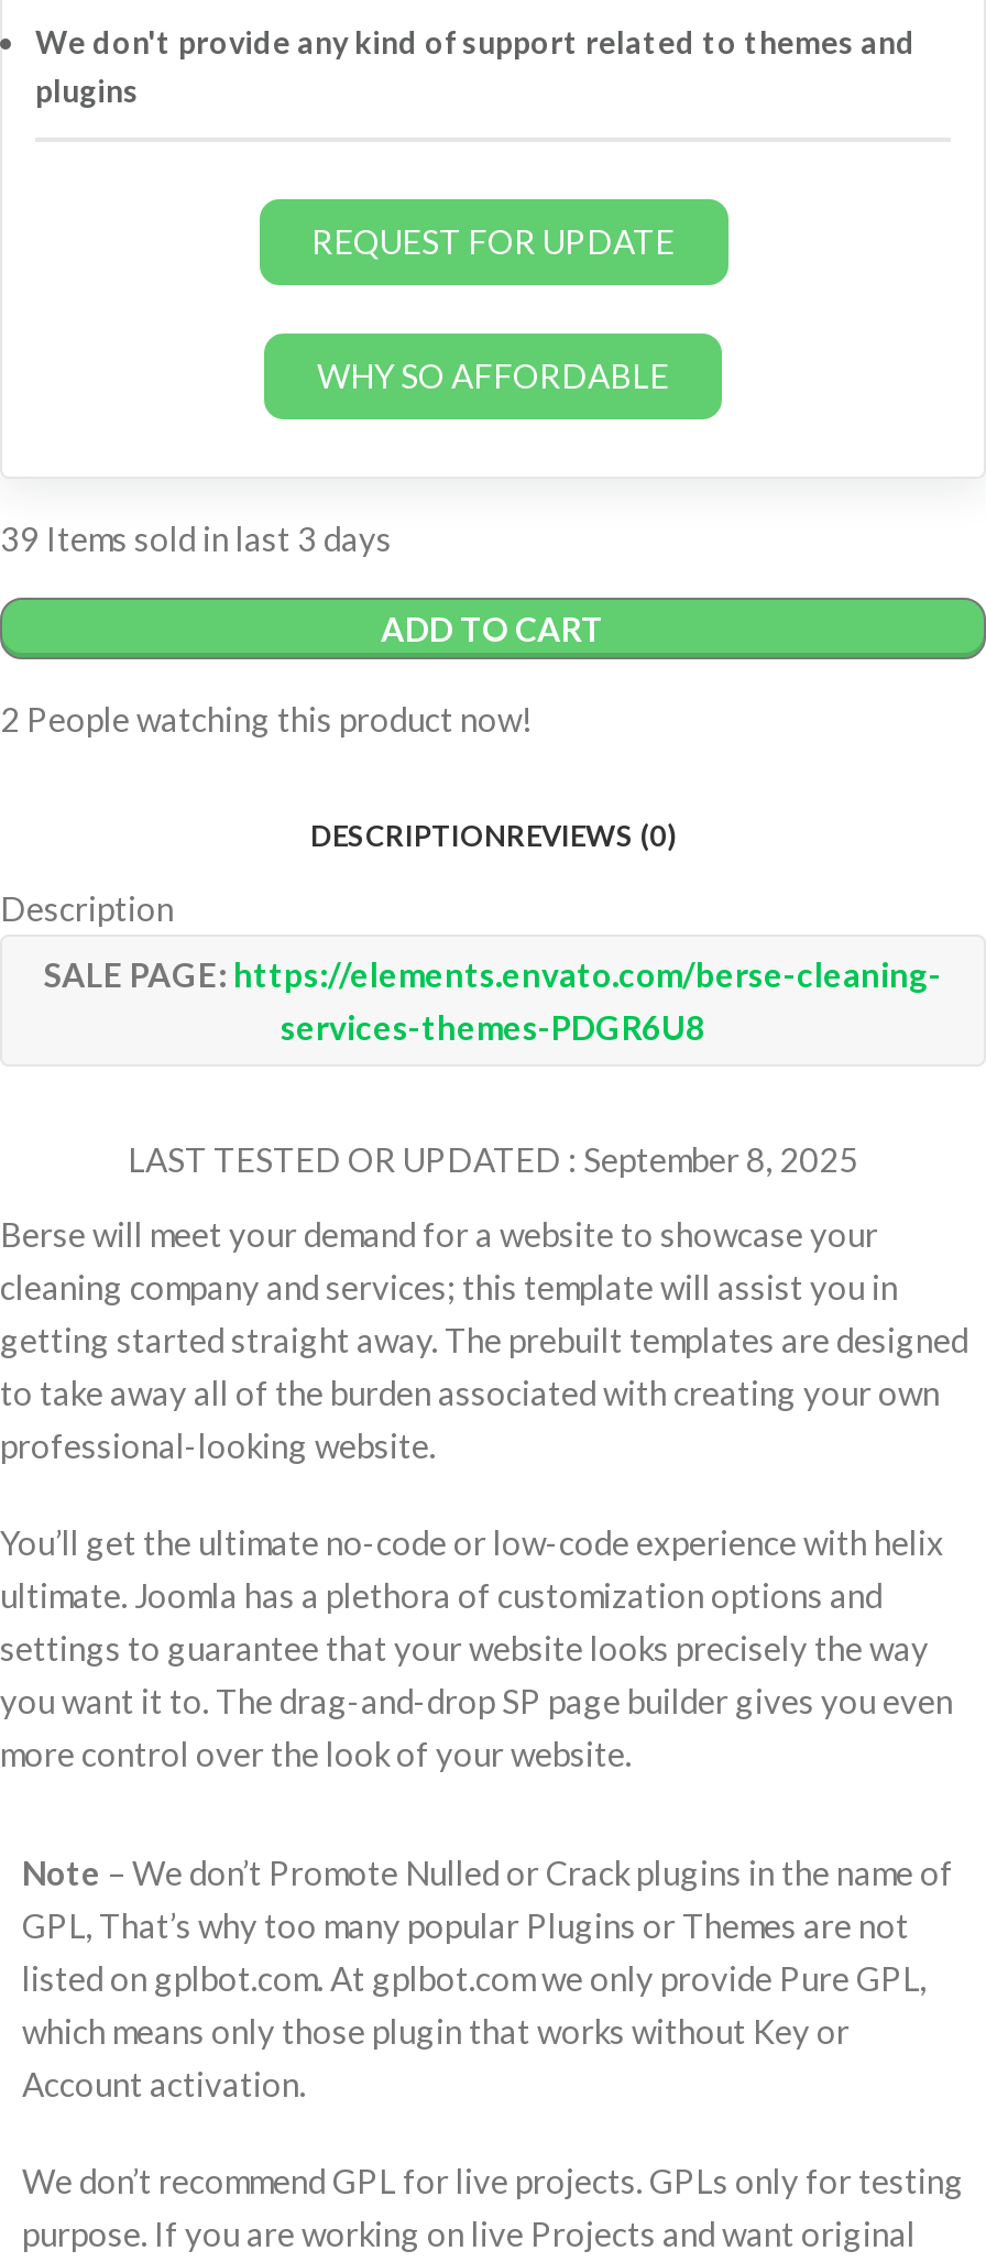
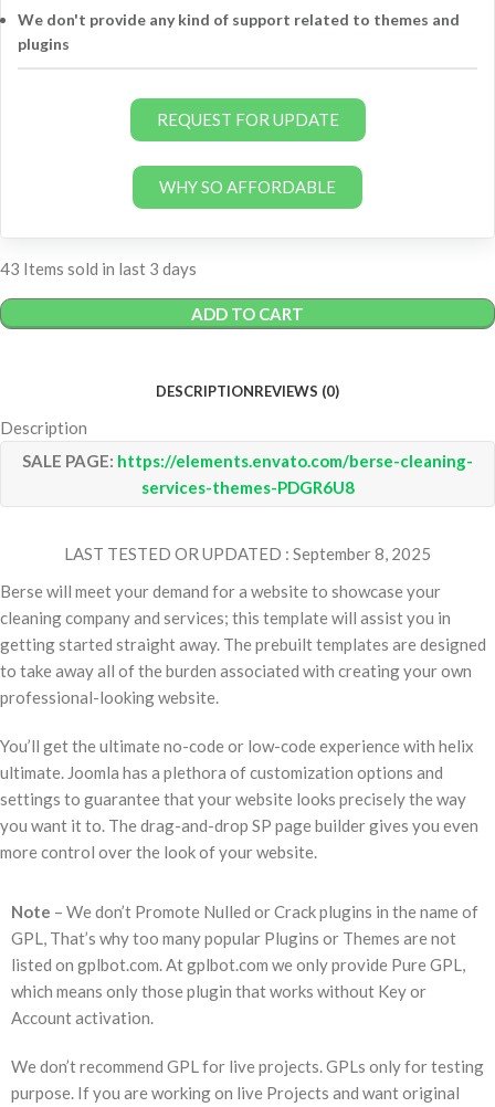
- 39 Items sold in last 3 days
+ 43 Items sold in last 3 days

- 2 People watching this product now!
